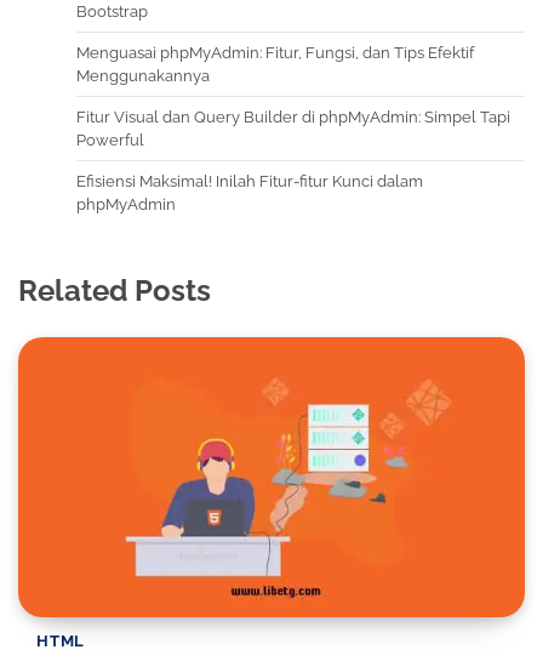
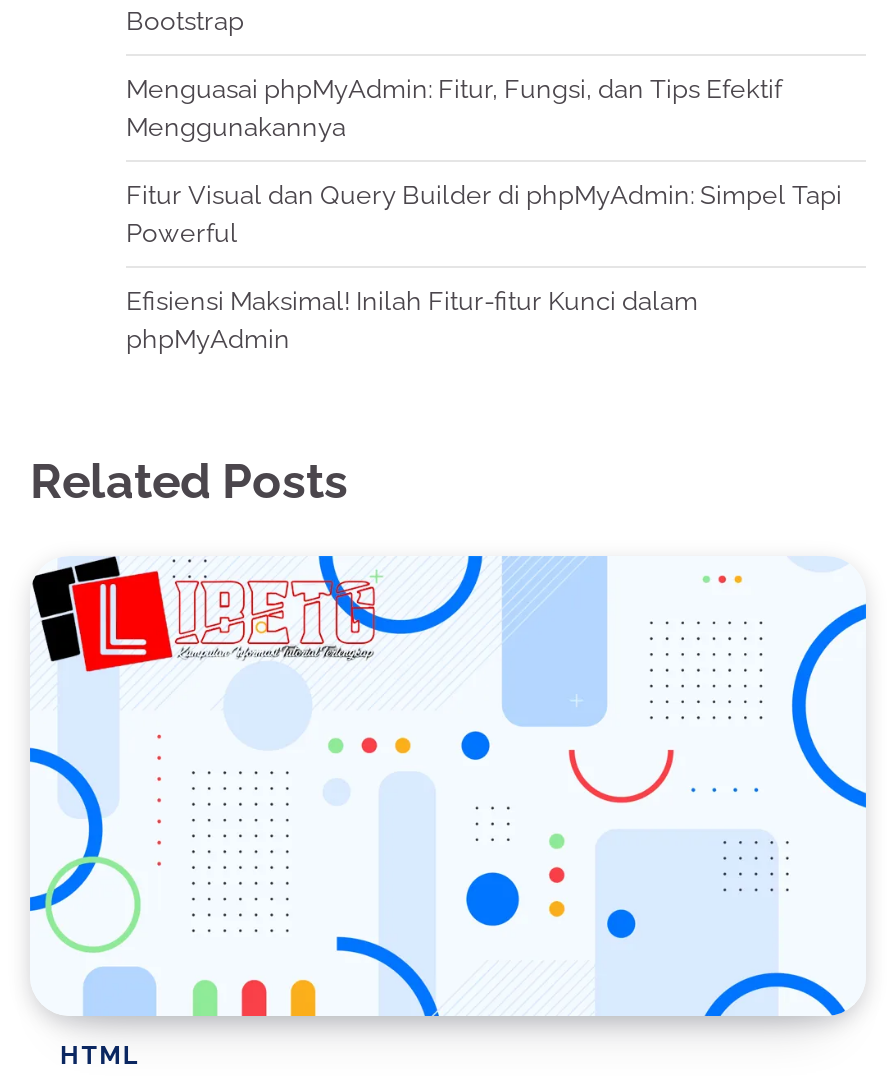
- [image]
+ [image]
